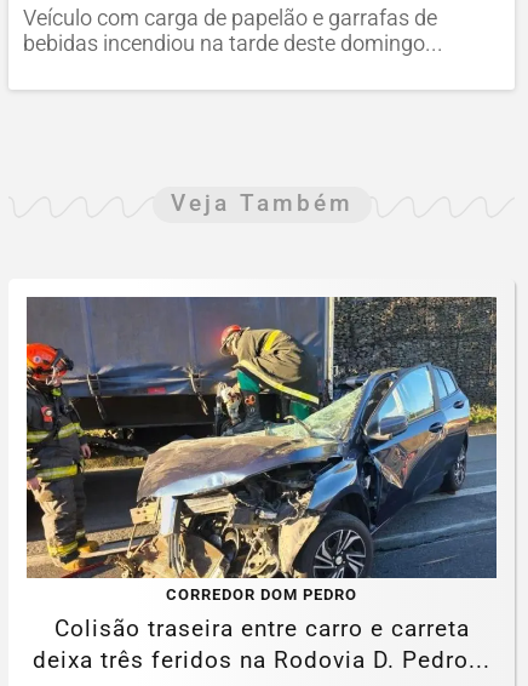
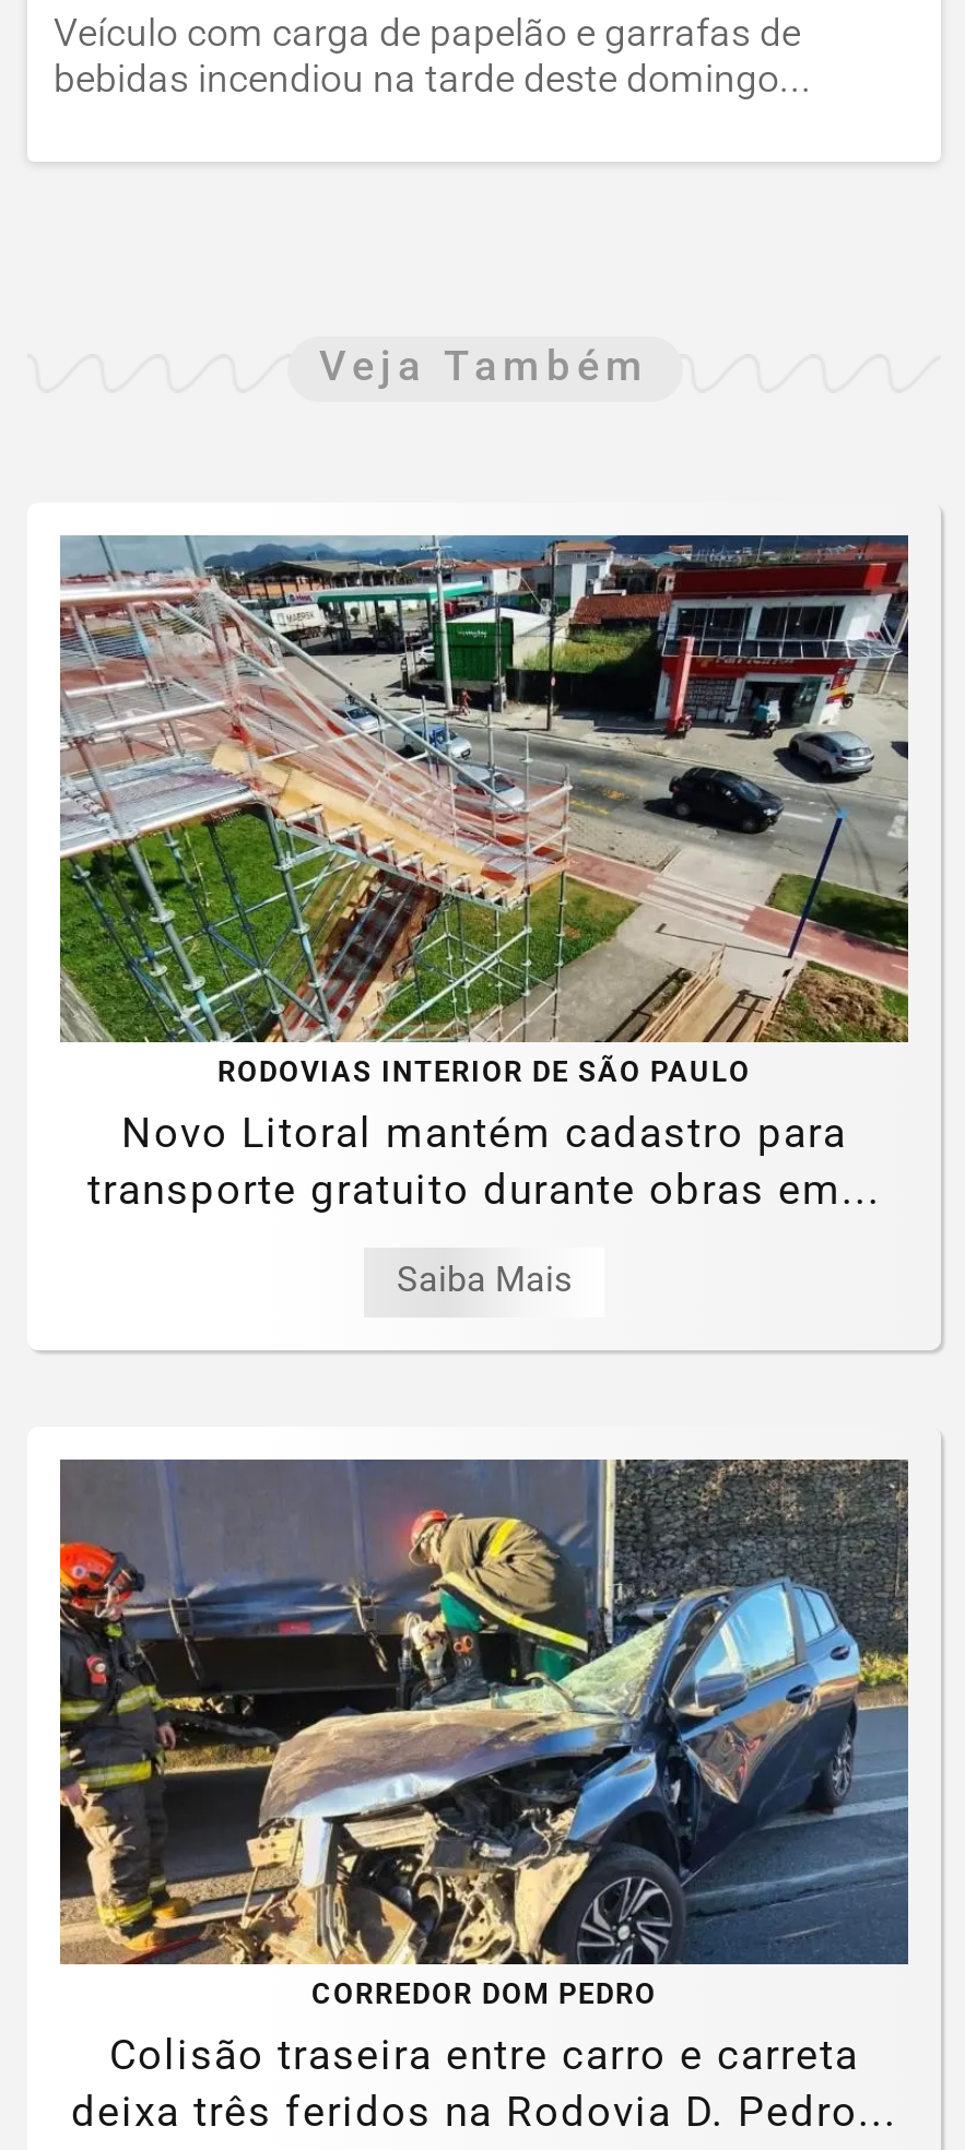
+ [image]
+ RODOVIAS INTERIOR DE SÃO PAULO
+ Novo Litoral mantém cadastro para
+ transporte gratuito durante obras em...
+ Saiba Mais
